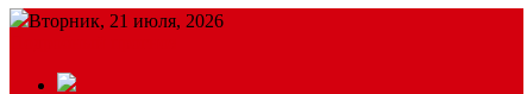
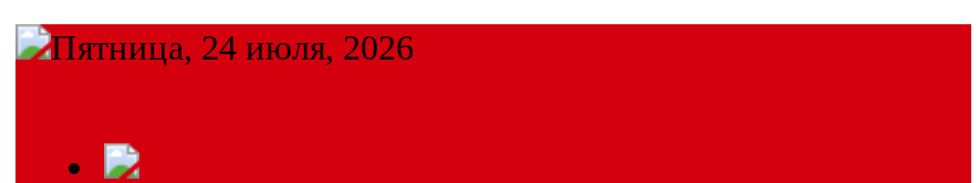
- Вторник, 21 июля, 2026
+ Пятница, 24 июля, 2026
